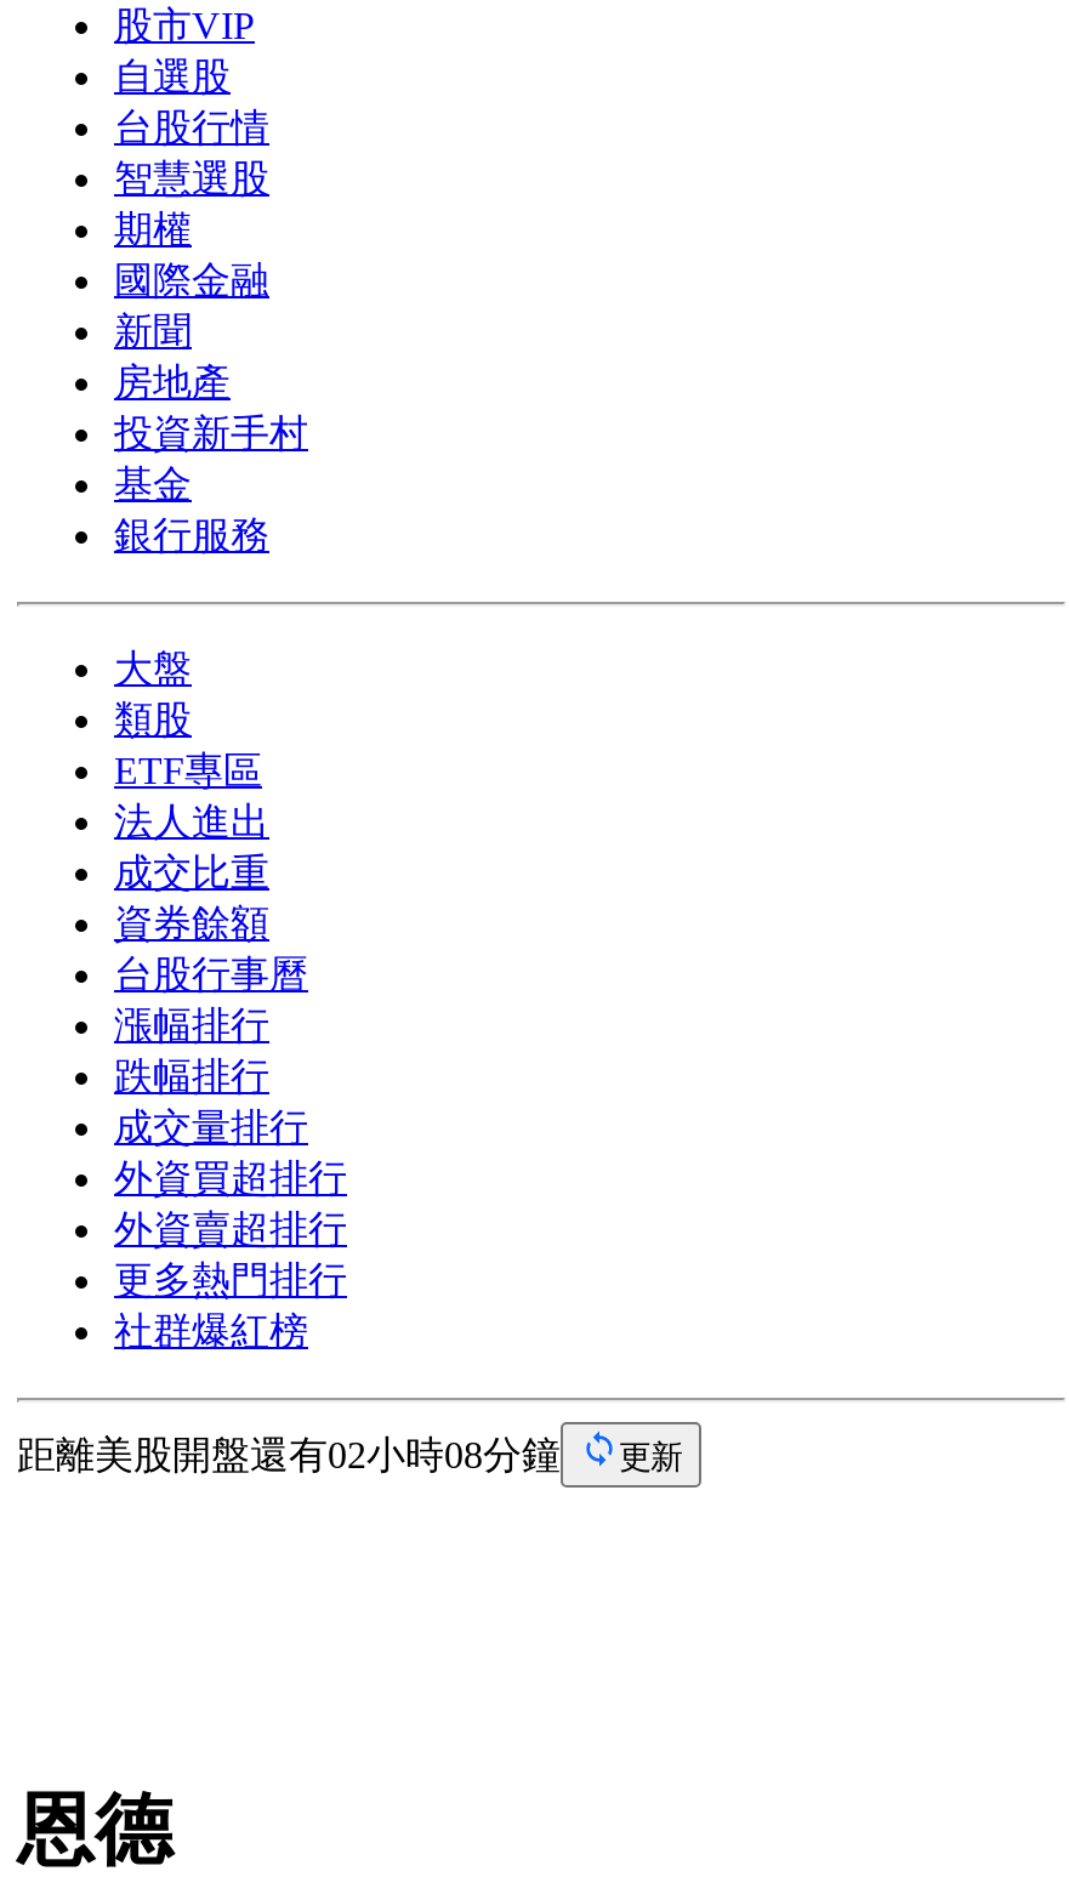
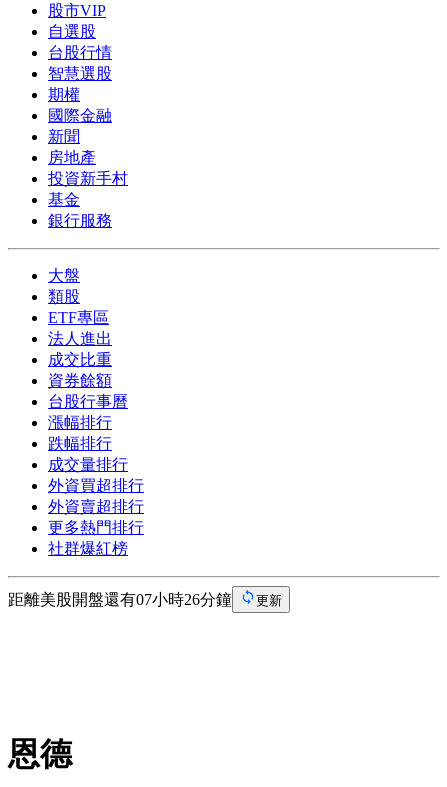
- 距離美股開盤還有02小時08分鐘
+ 距離美股開盤還有07小時26分鐘
